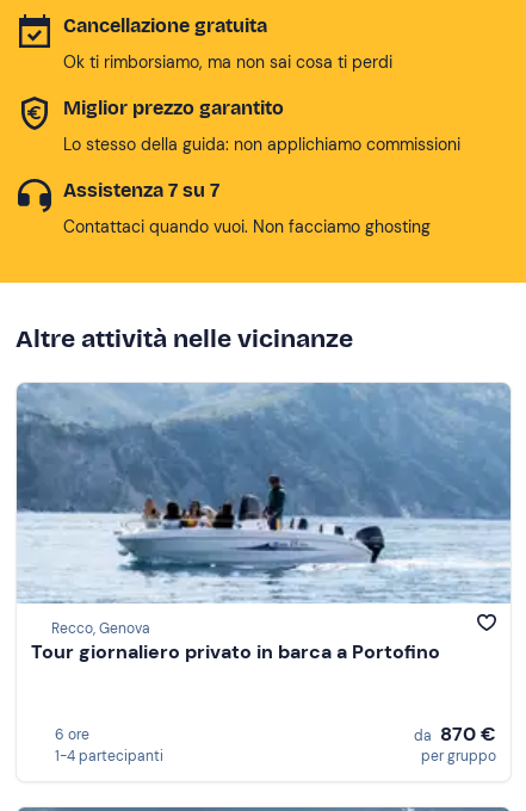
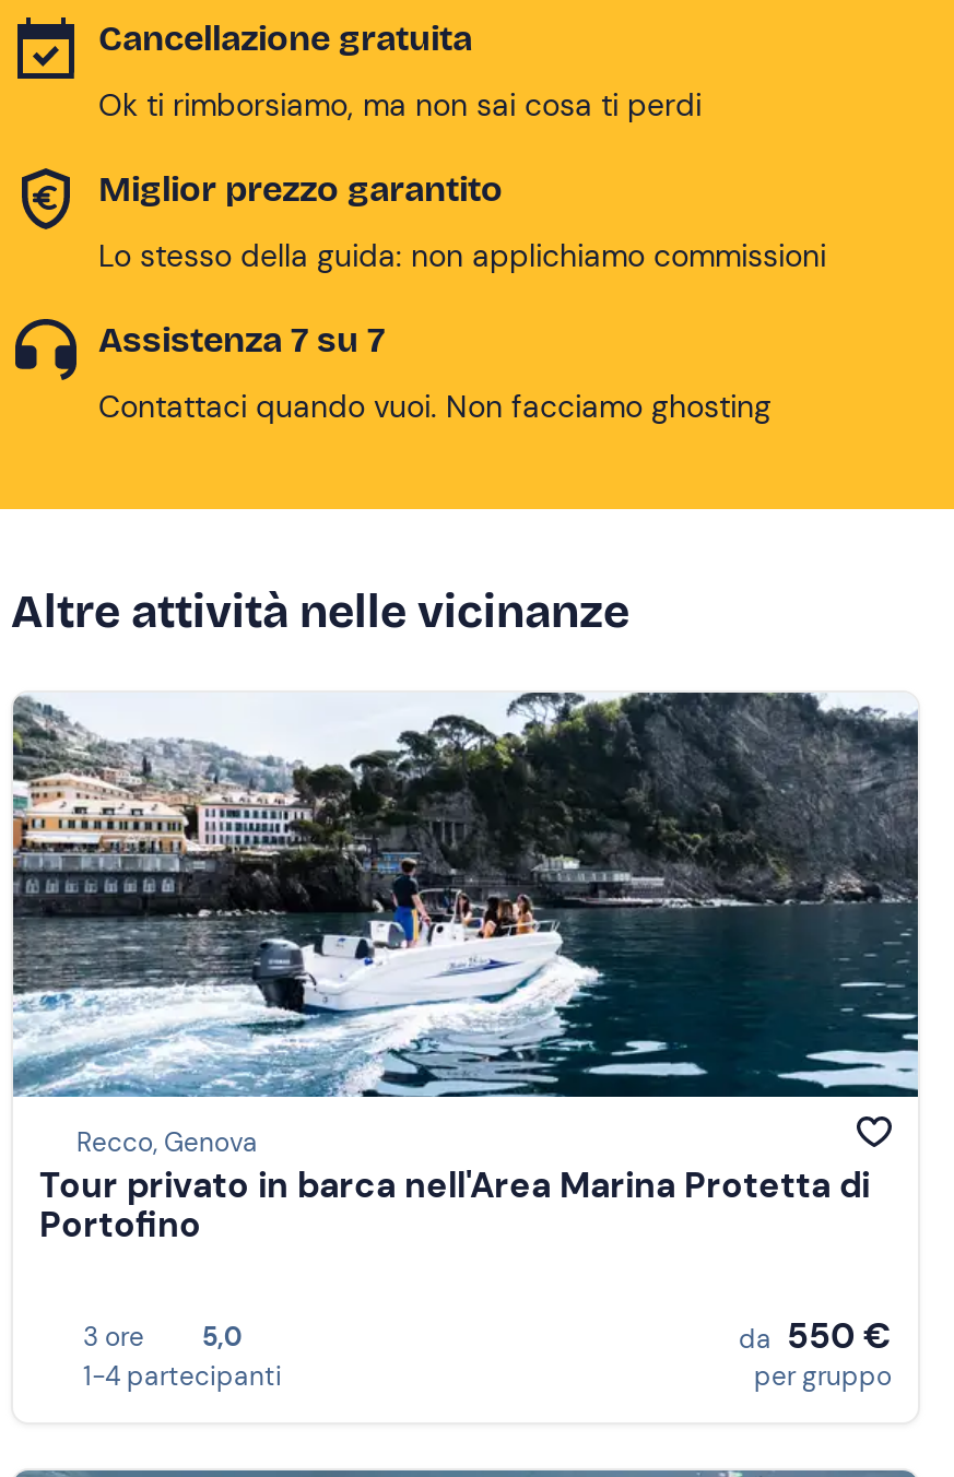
- [image]
- Tour giornaliero privato in barca a Portofino
+ [image]
+ Tour privato in barca nell'Area Marina Protetta di
+ Portofino

- 6 ore
+ 3 ore
+ 5,0

- da 870 €
+ da 550 €
